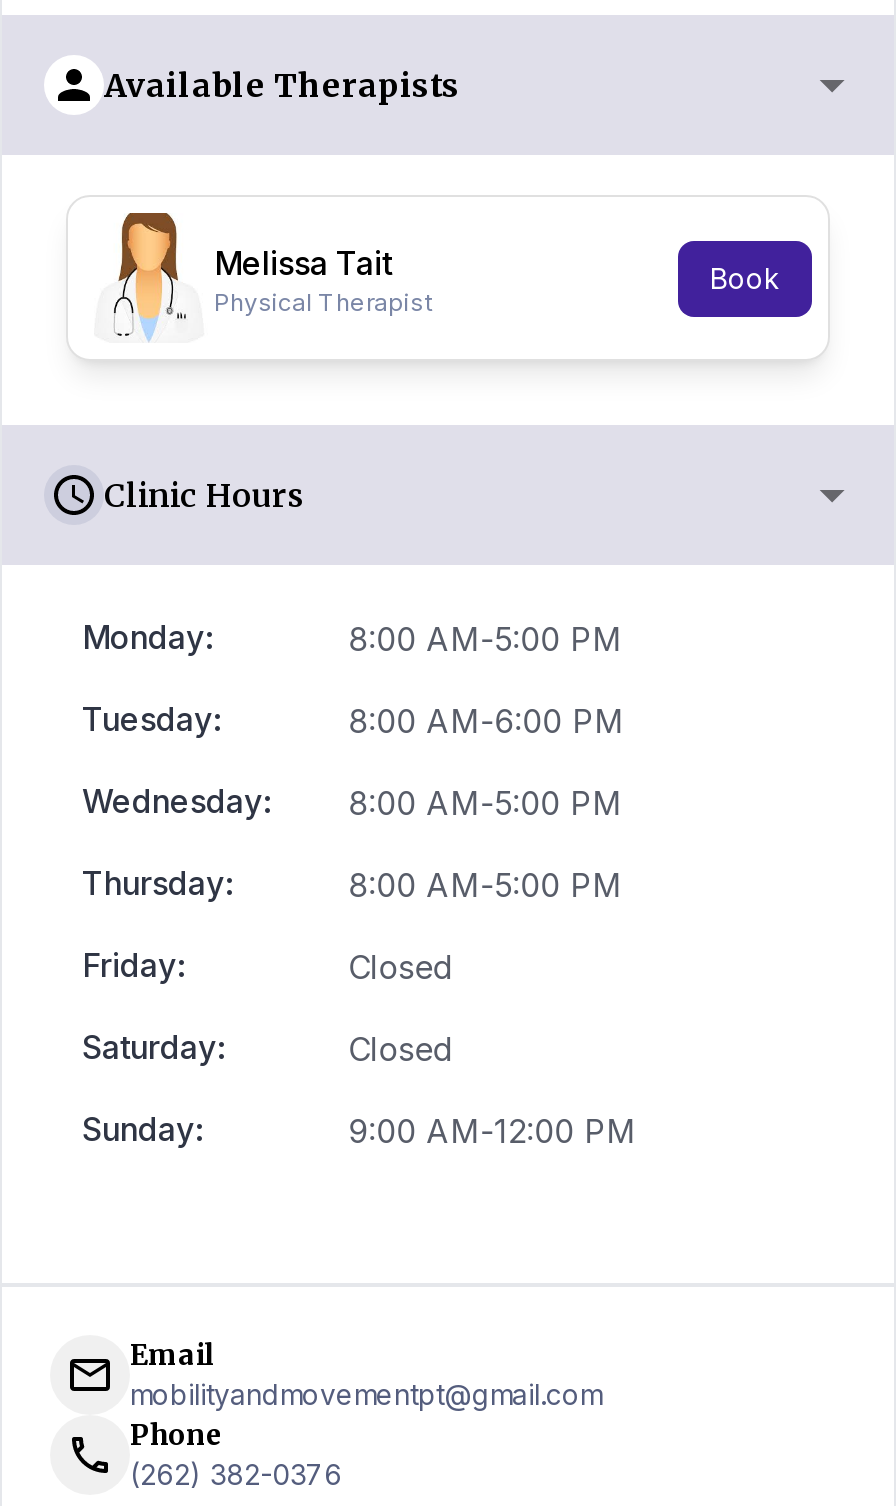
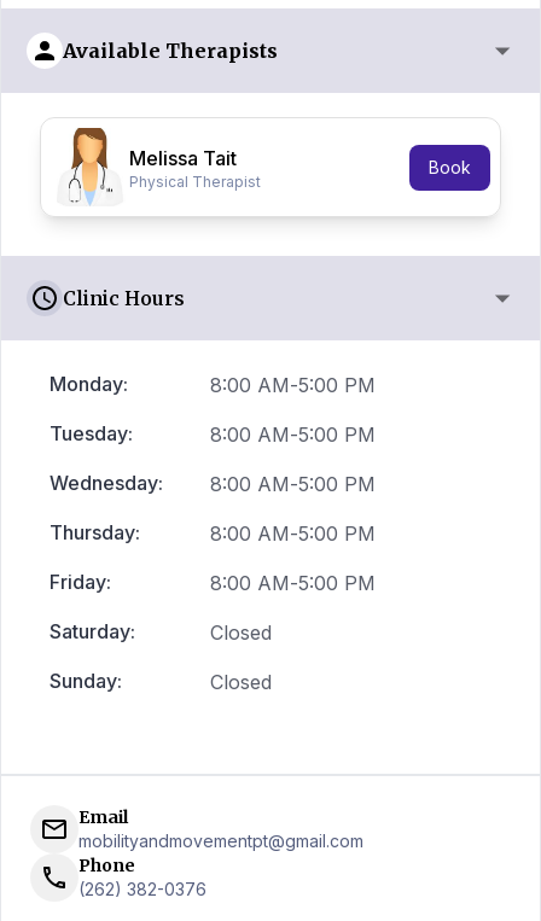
- 8:00 AM-6:00 PM
+ 8:00 AM-5:00 PM

- Closed
+ 8:00 AM-5:00 PM

- 9:00 AM-12:00 PM
+ Closed
